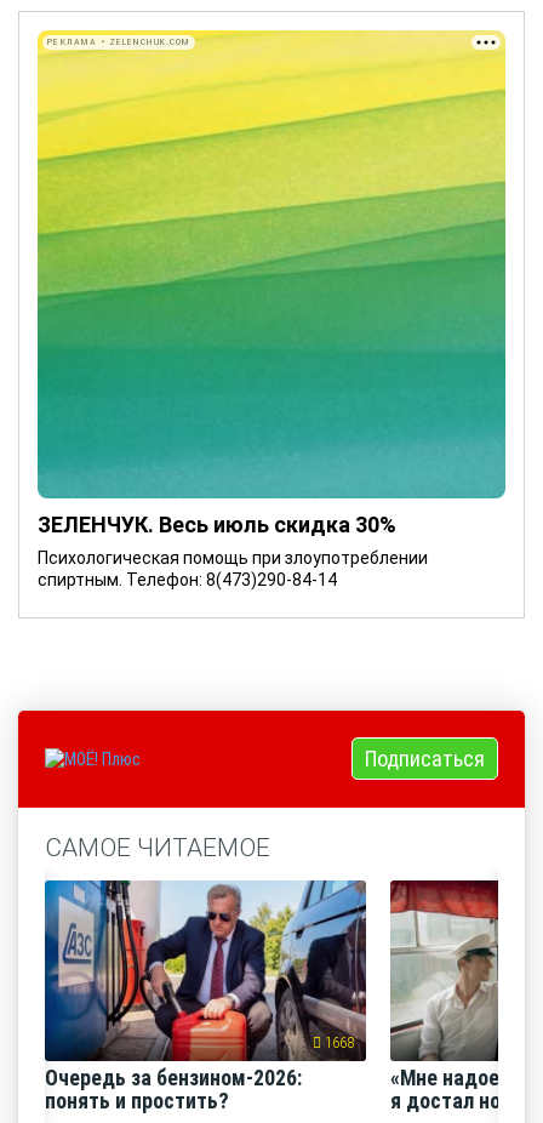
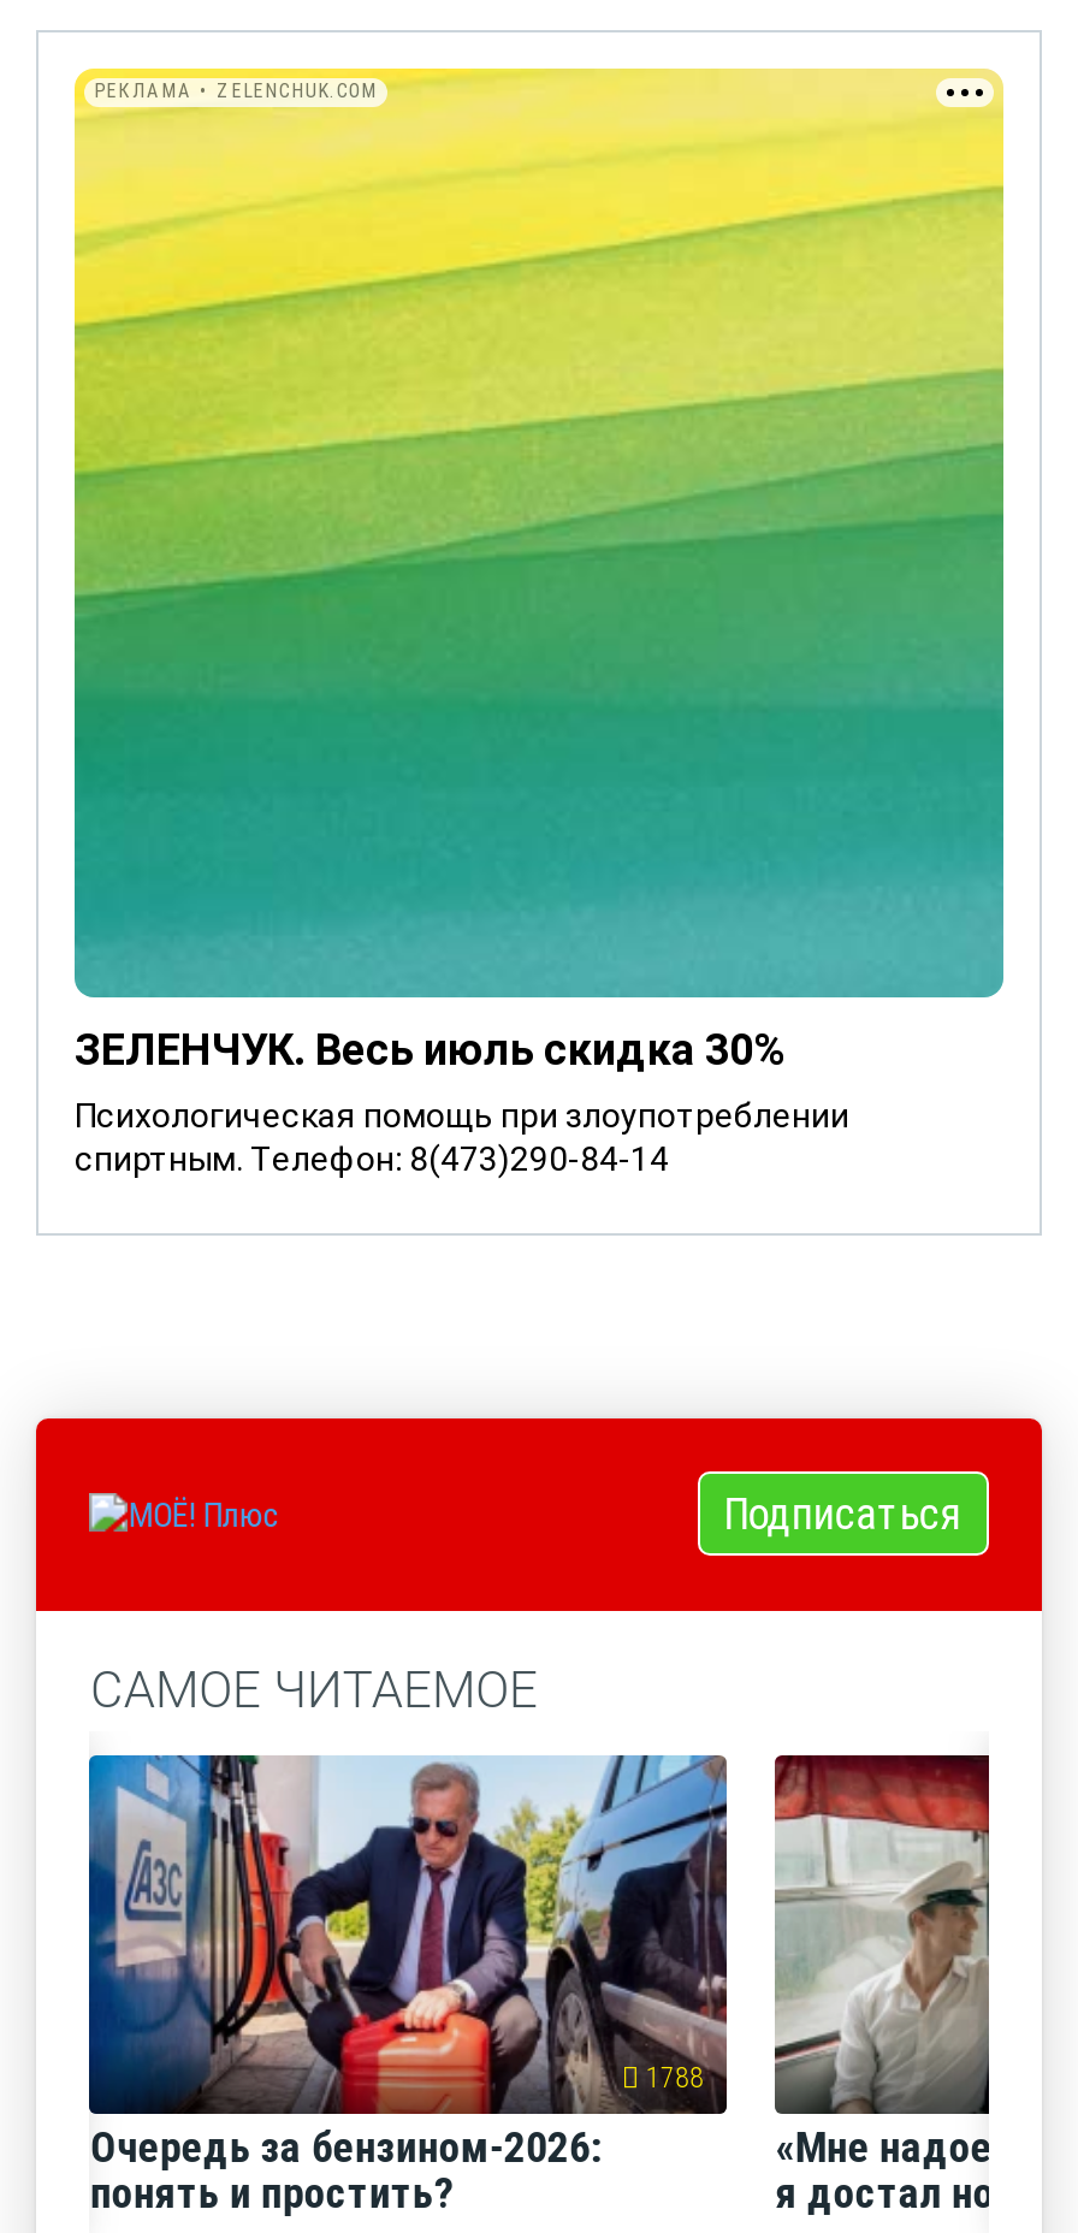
- 1668
+ 1788
